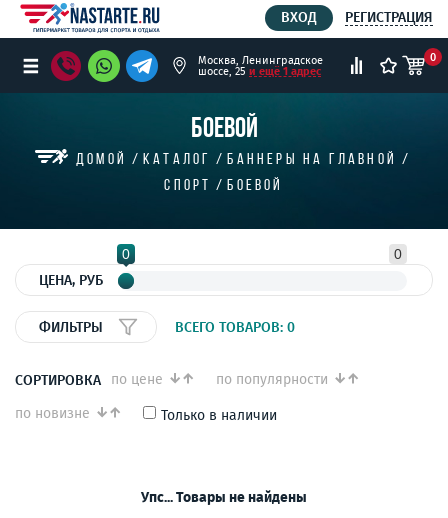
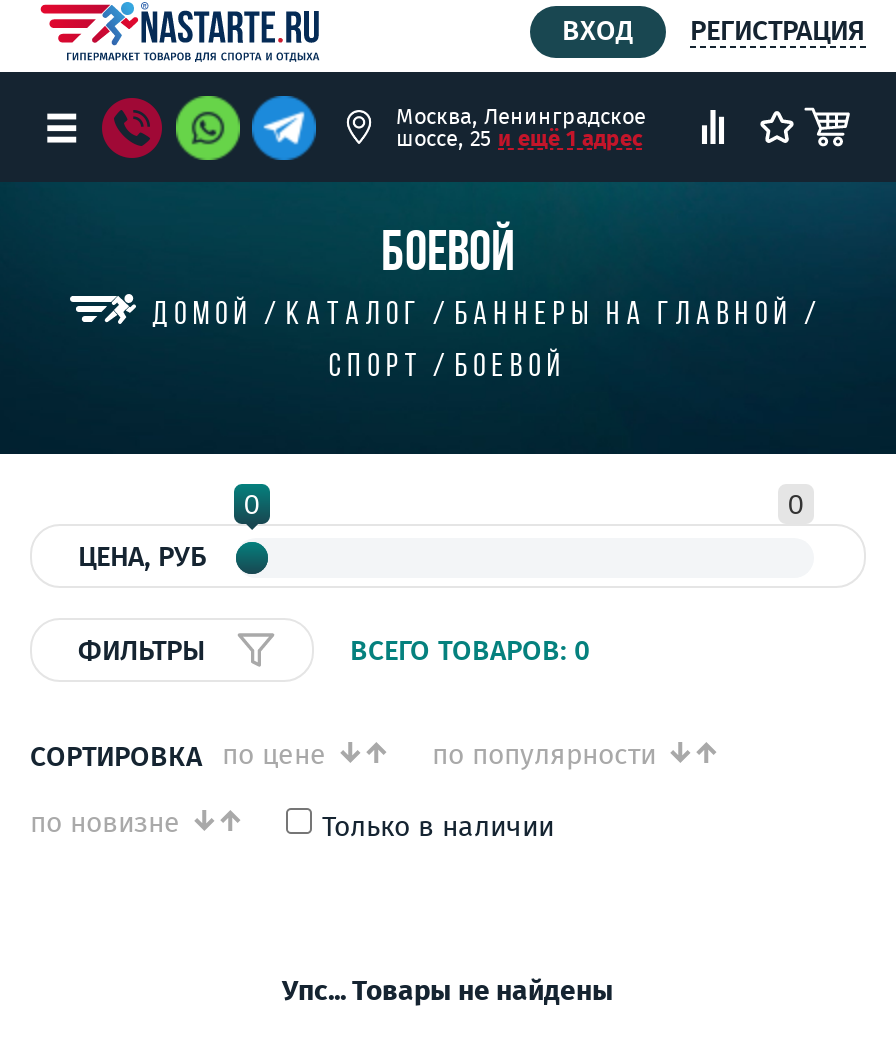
- 0
